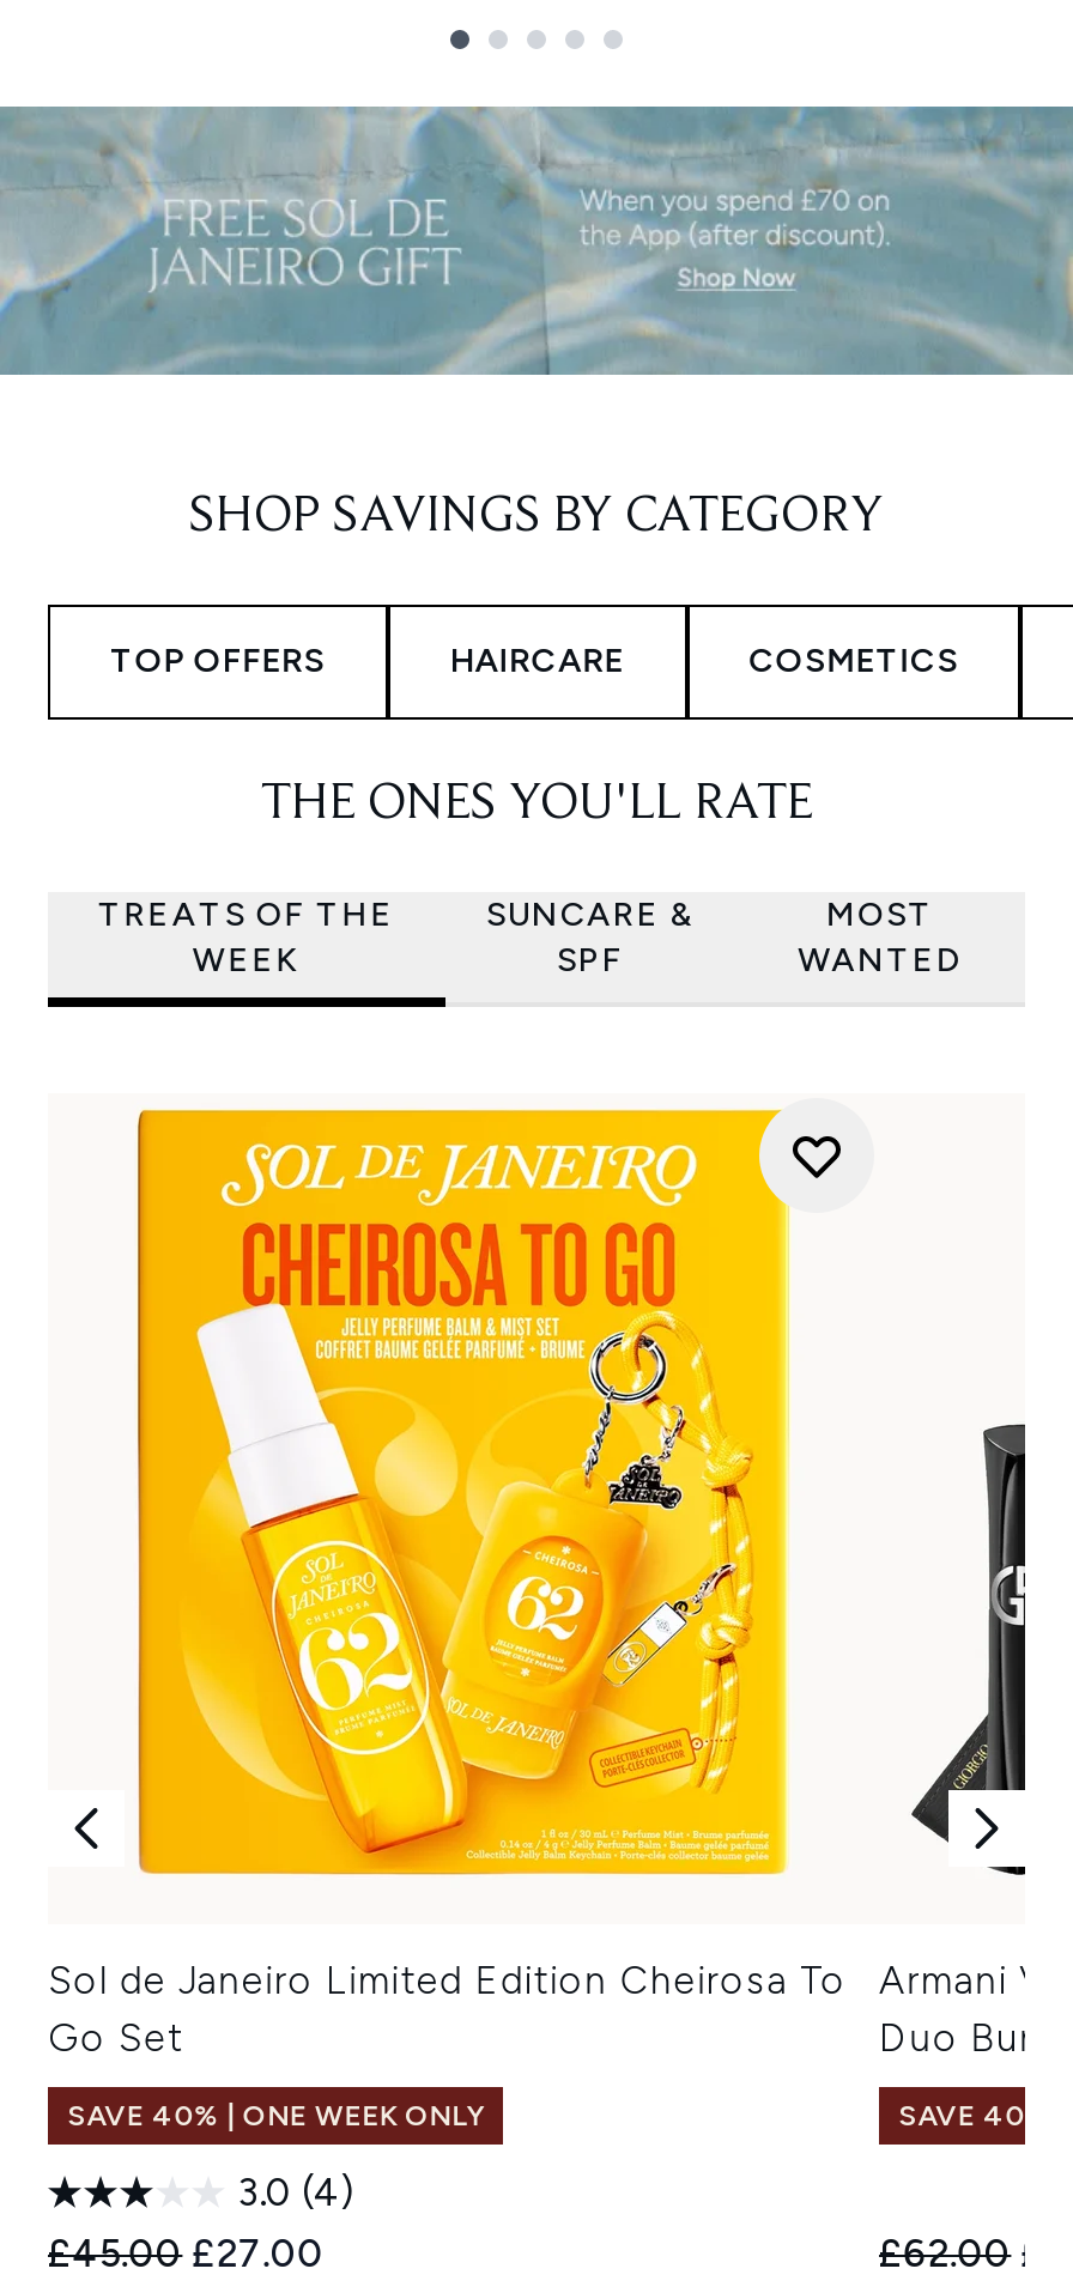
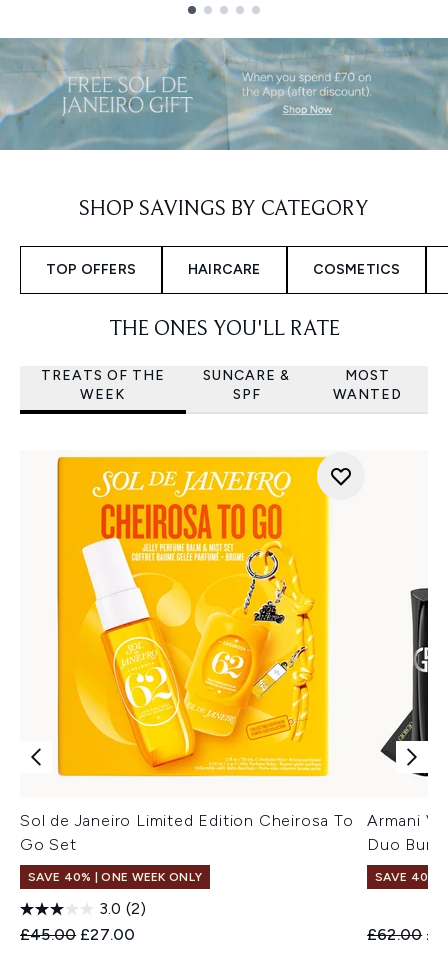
- 3.0 (4)
+ 3.0 (2)
